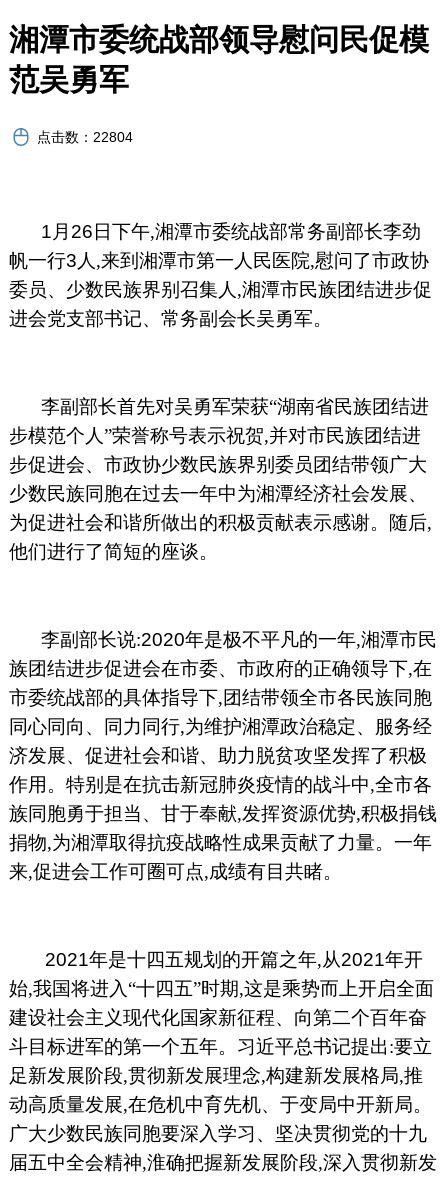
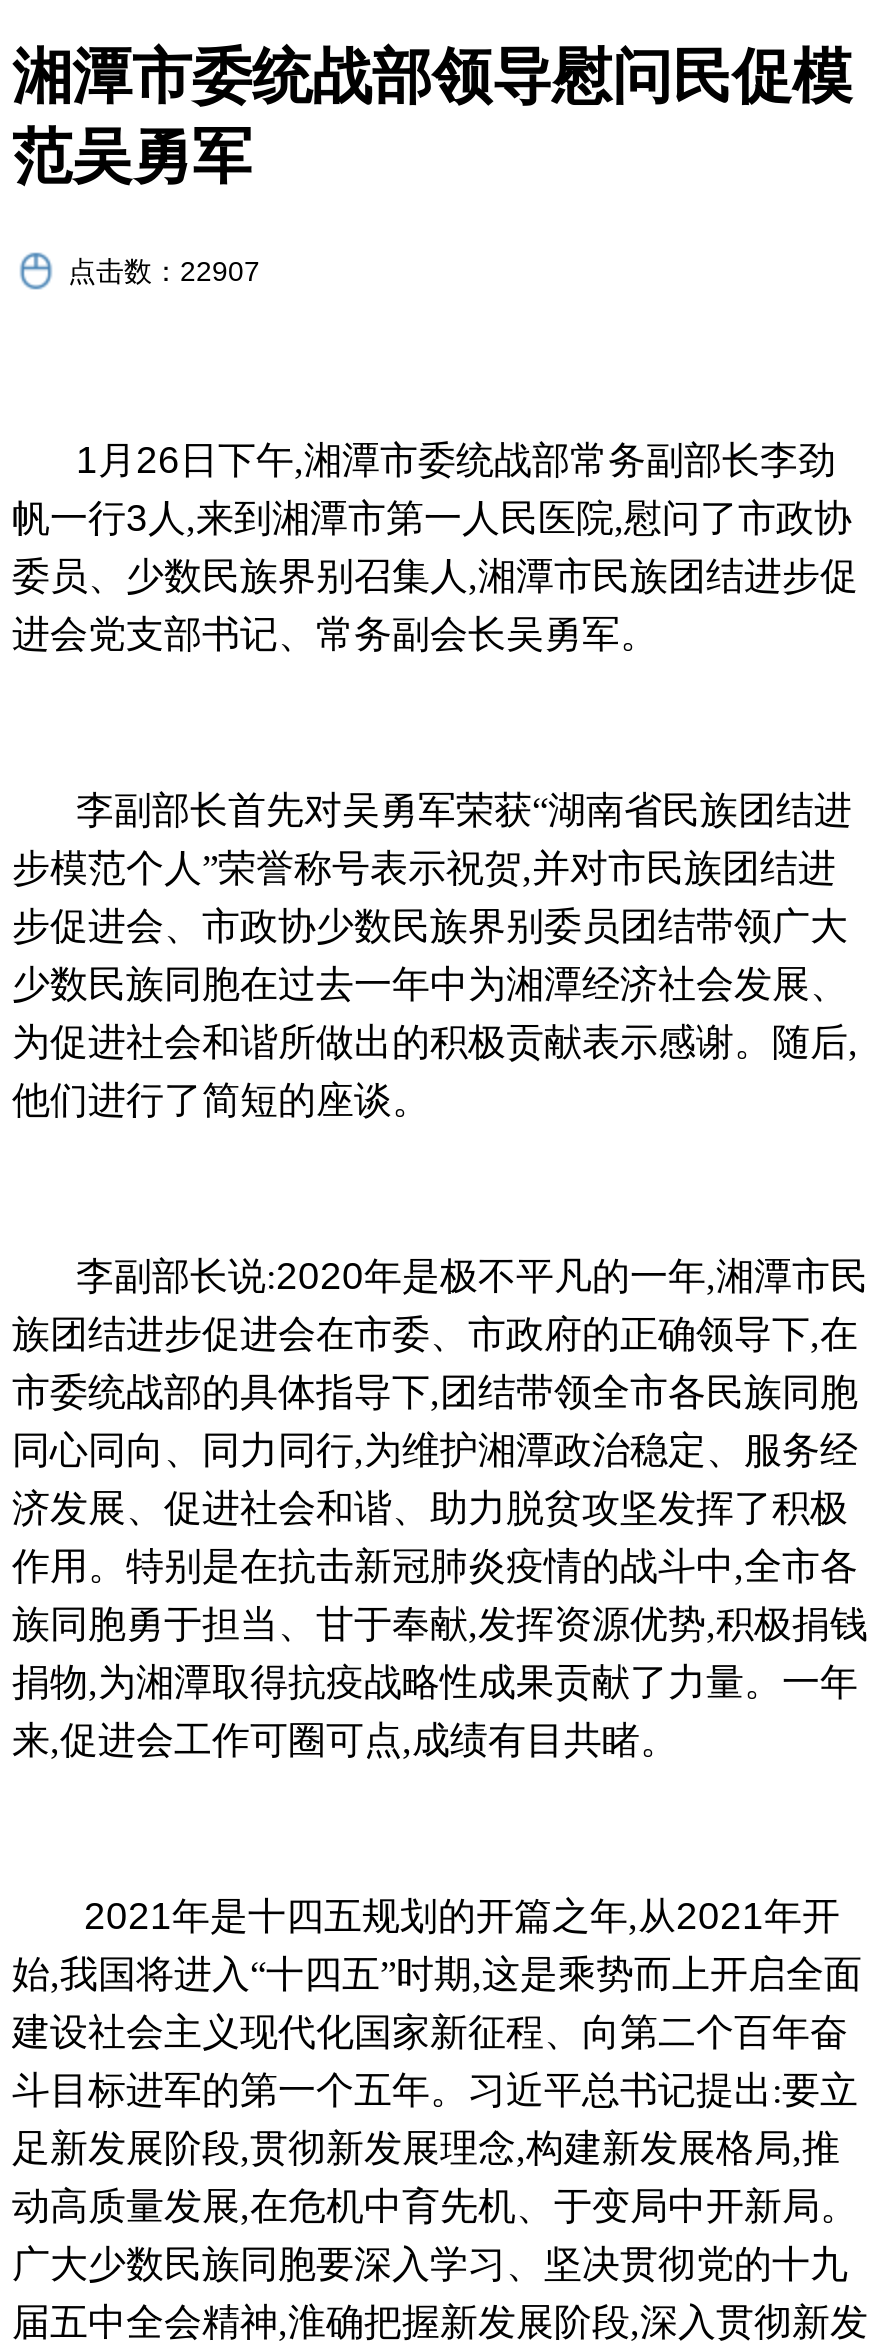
- 点击数：22804
+ 点击数：22907
